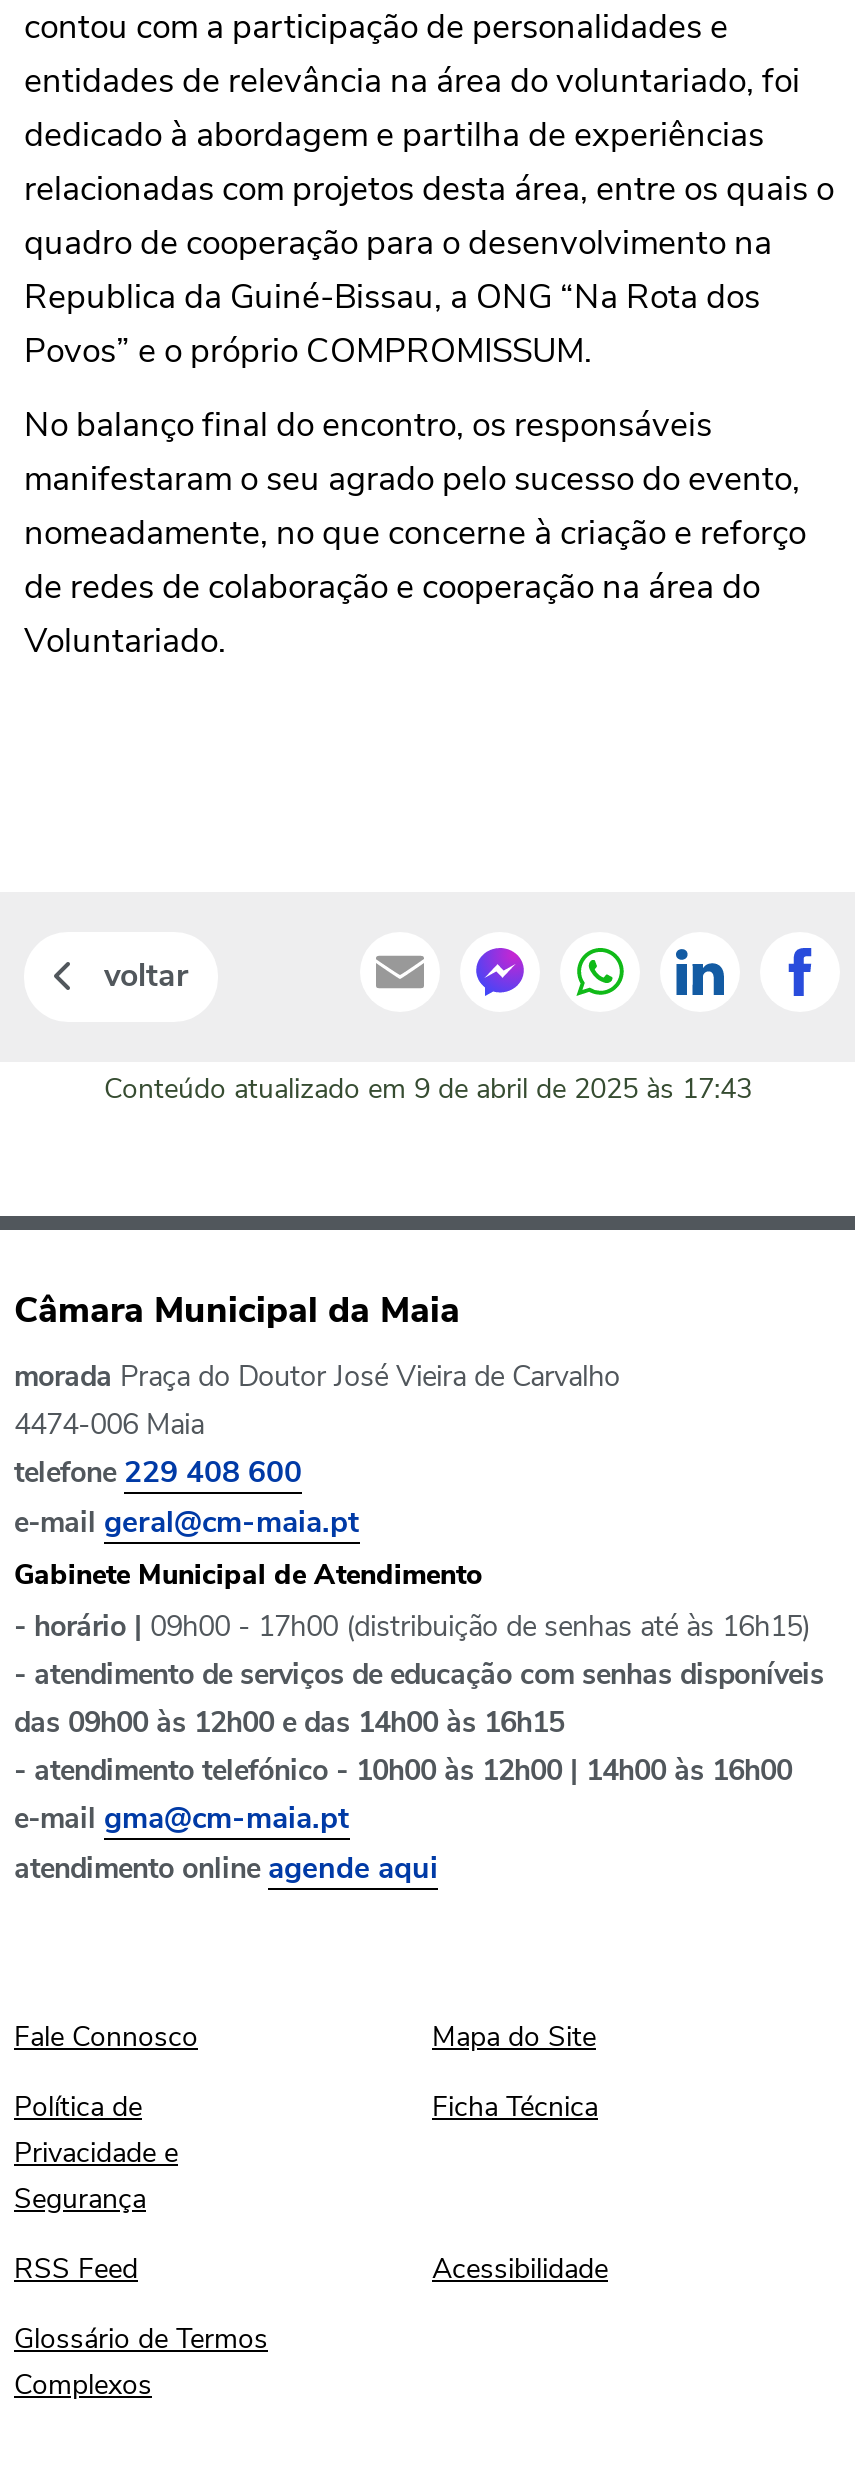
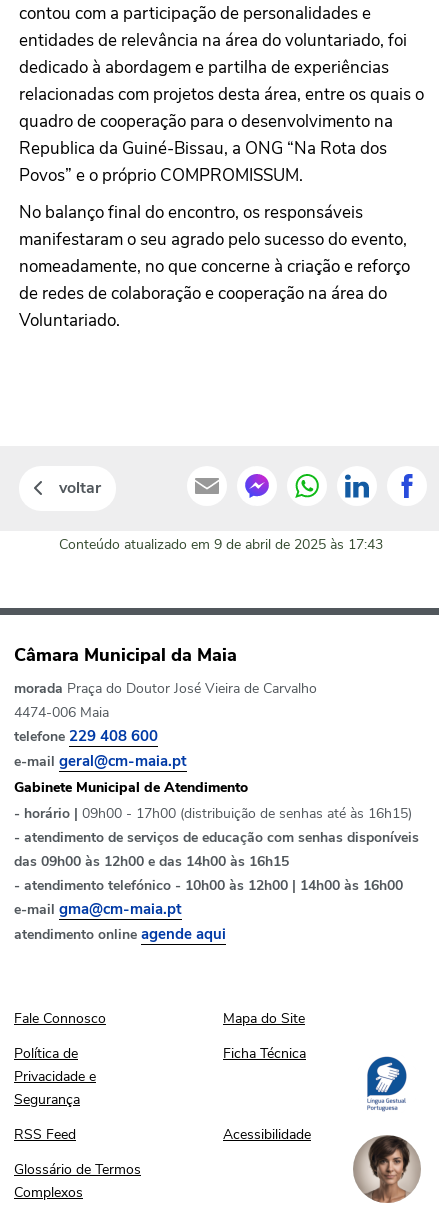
+ [image]

+ [image]
